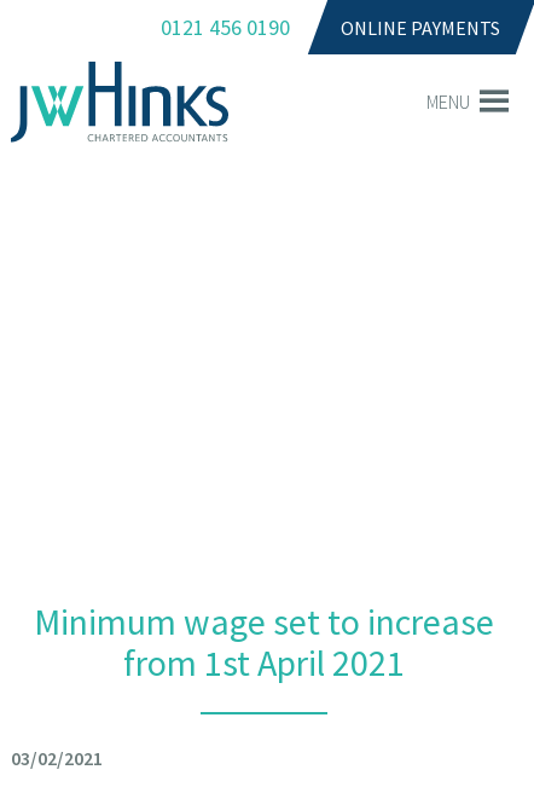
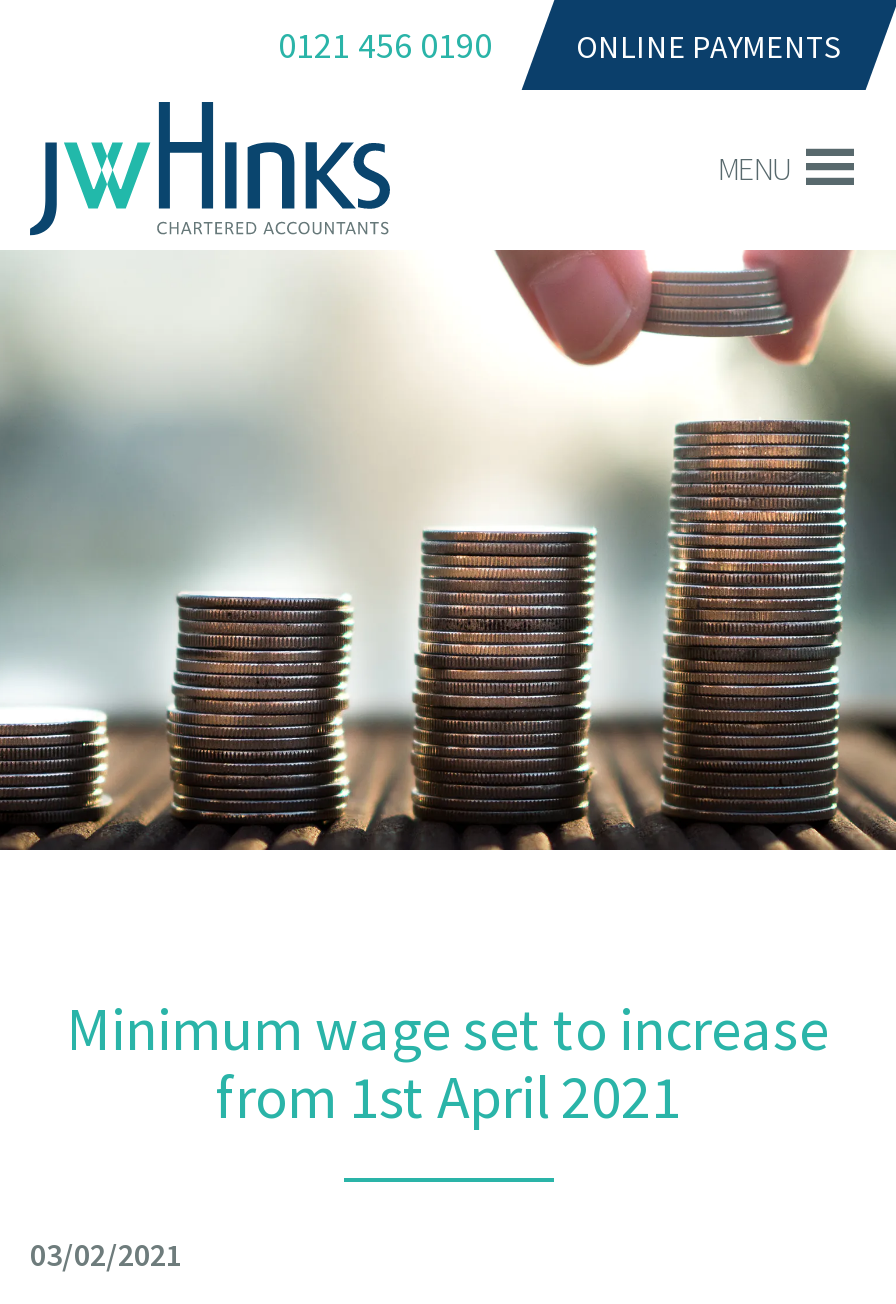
+ [image]
